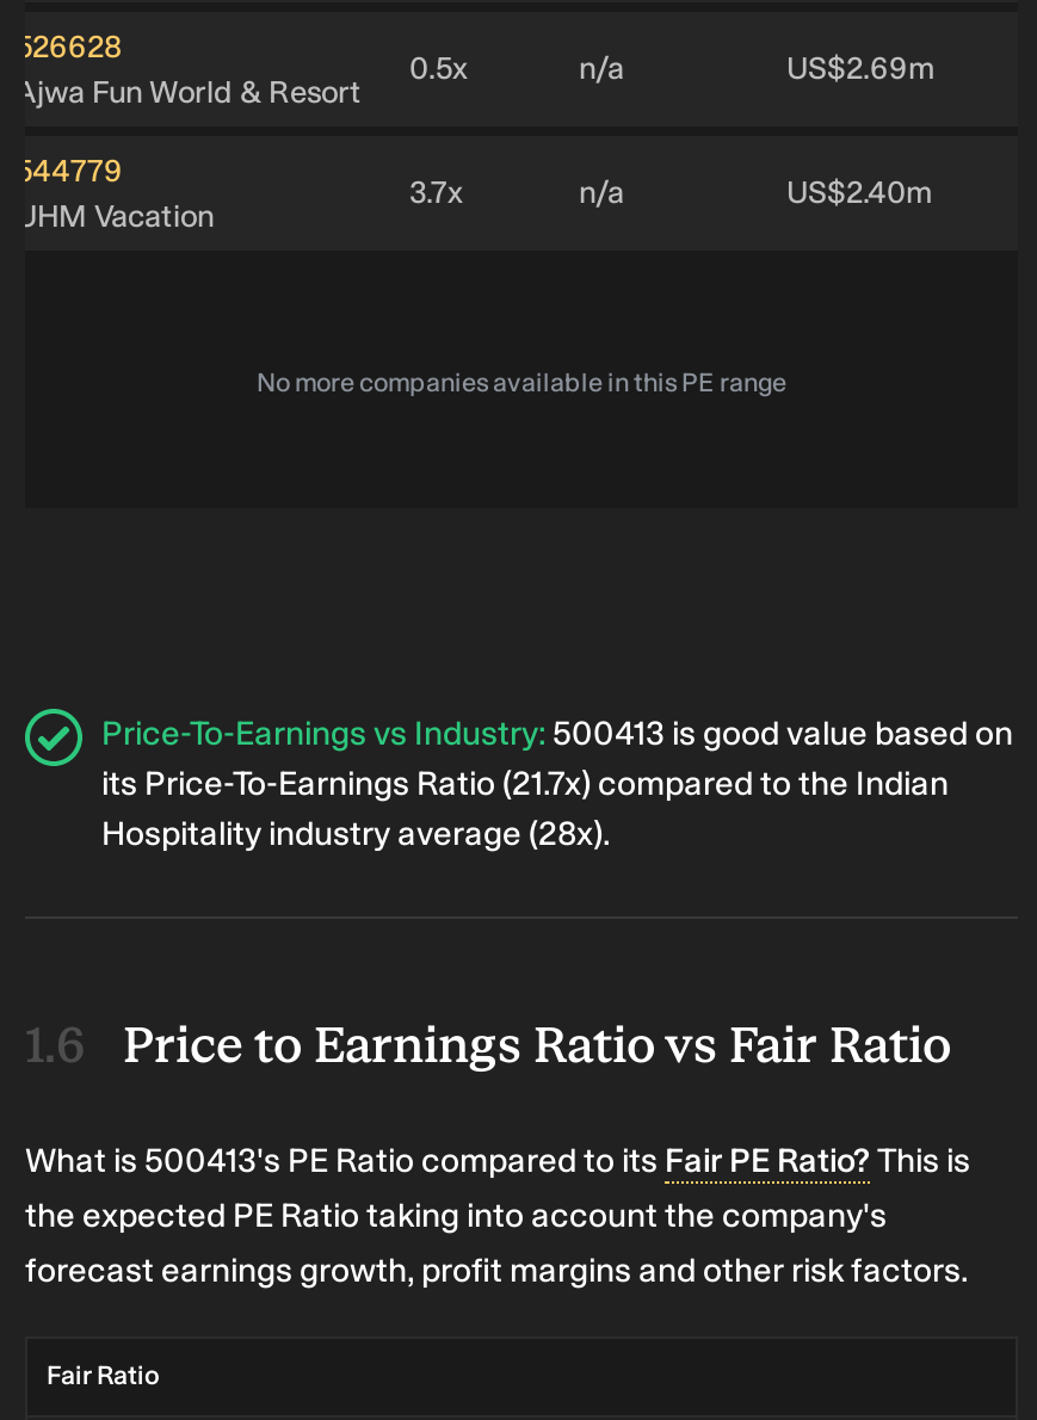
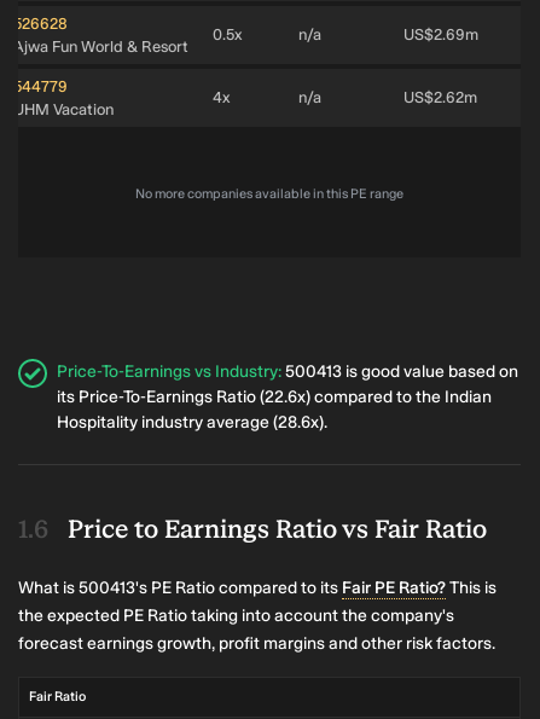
- 3.7x
+ 4x

- US$2.40m
+ US$2.62m

- its Price-To-Earnings Ratio (21.7x) compared to the Indian
+ its Price-To-Earnings Ratio (22.6x) compared to the Indian

- Hospitality industry average (28x).
+ Hospitality industry average (28.6x).
